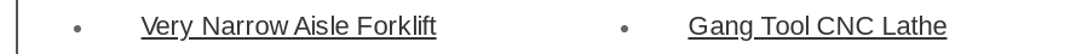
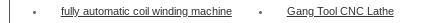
- Very Narrow Aisle Forklift
+ fully automatic coil winding machine
